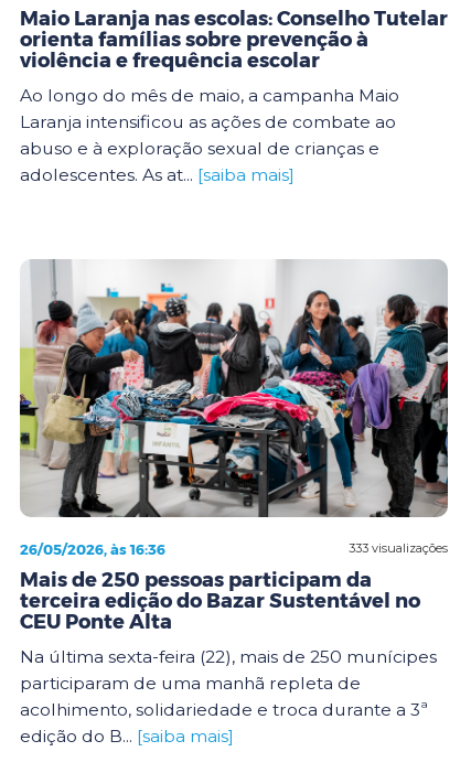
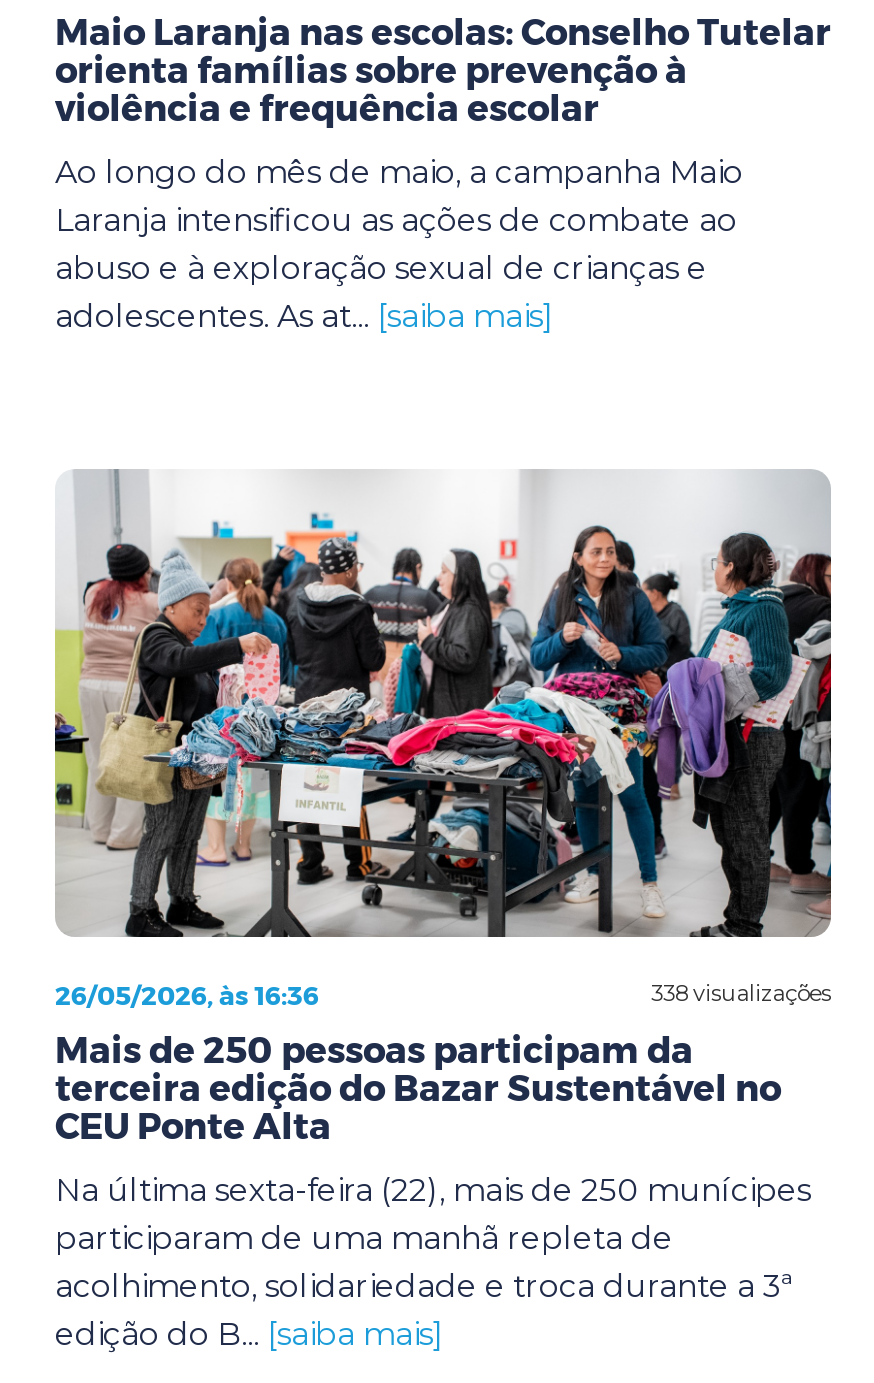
- 333 visualizações
+ 338 visualizações
